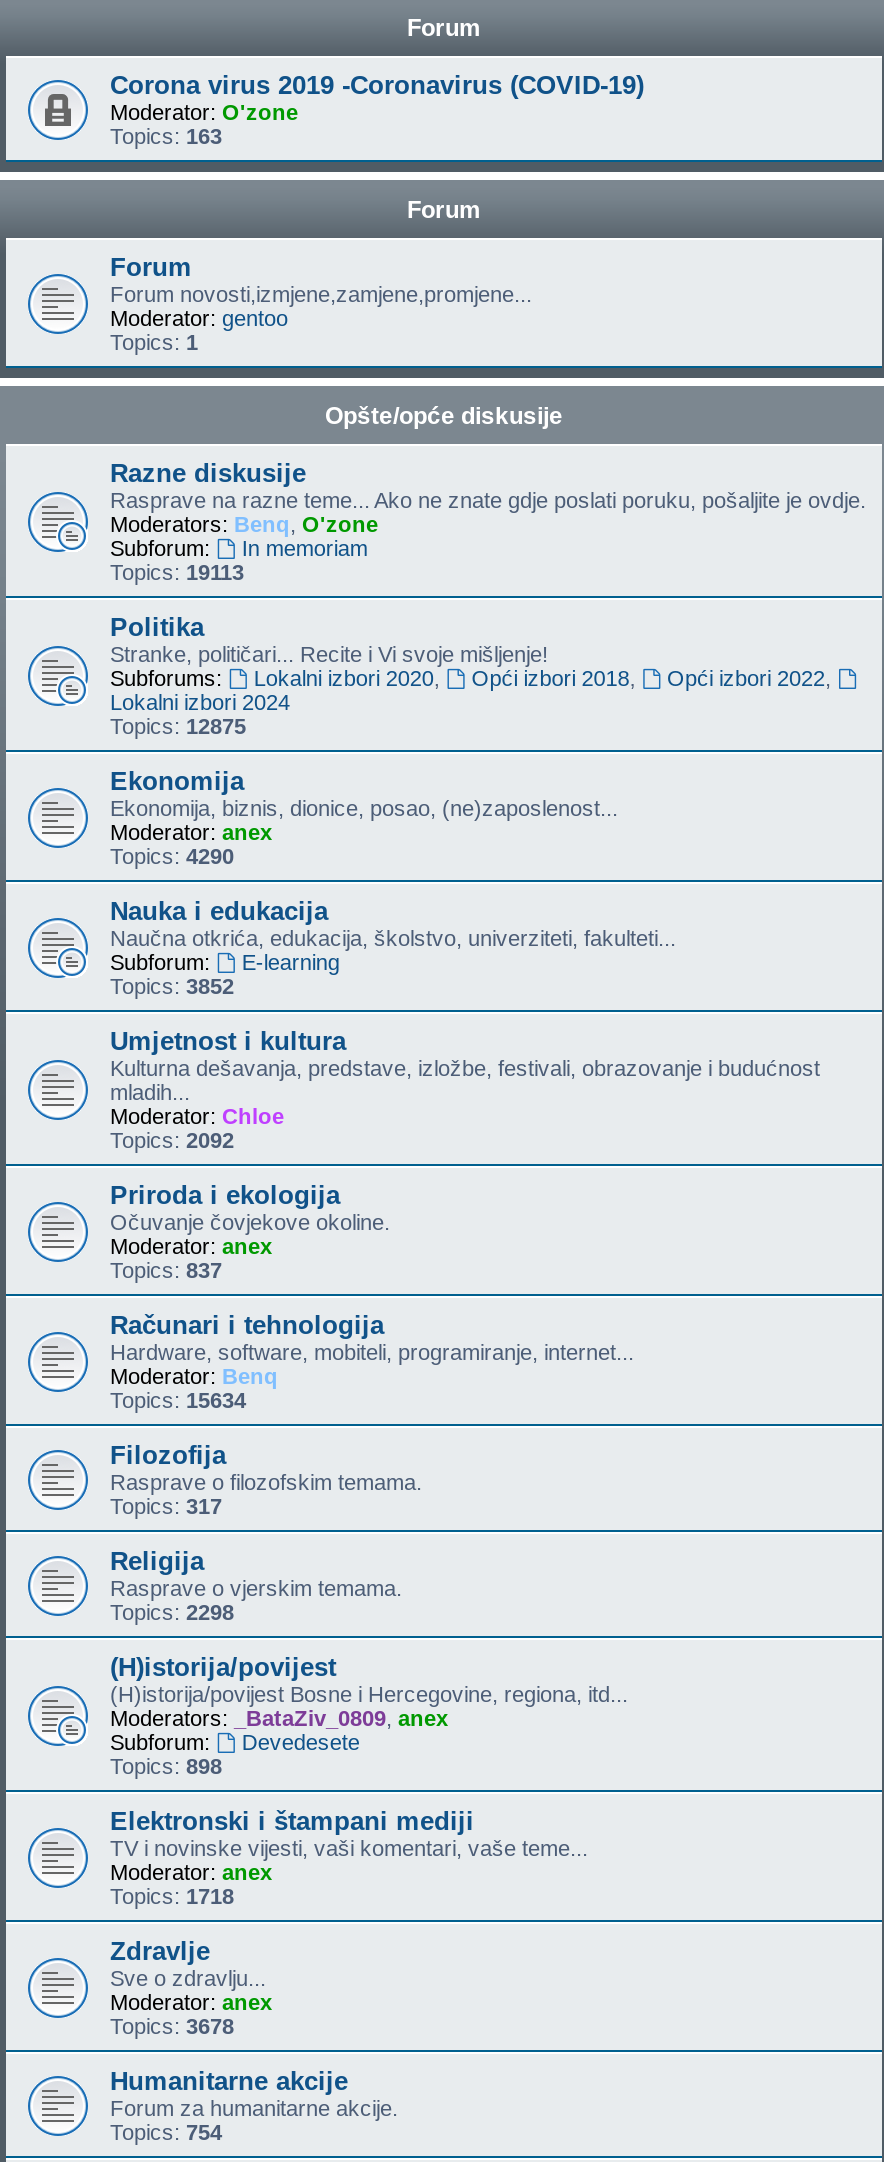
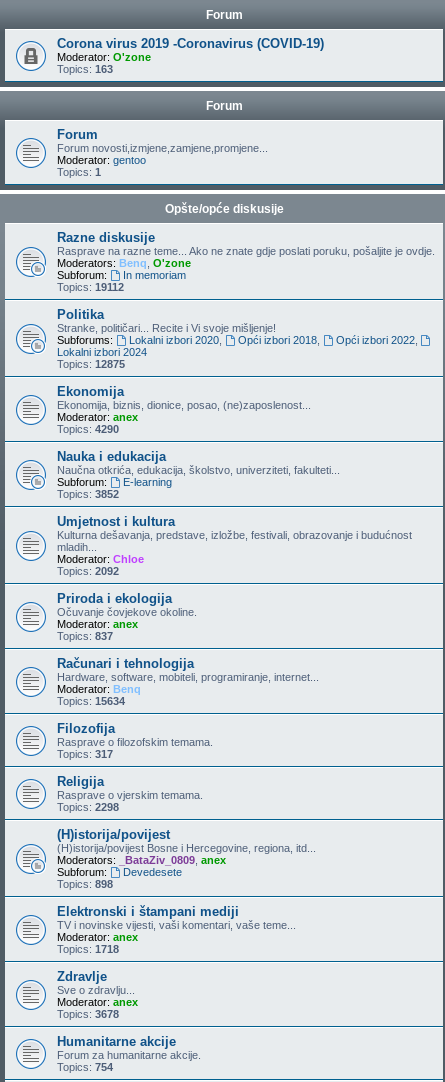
- Topics: 19113
+ Topics: 19112
